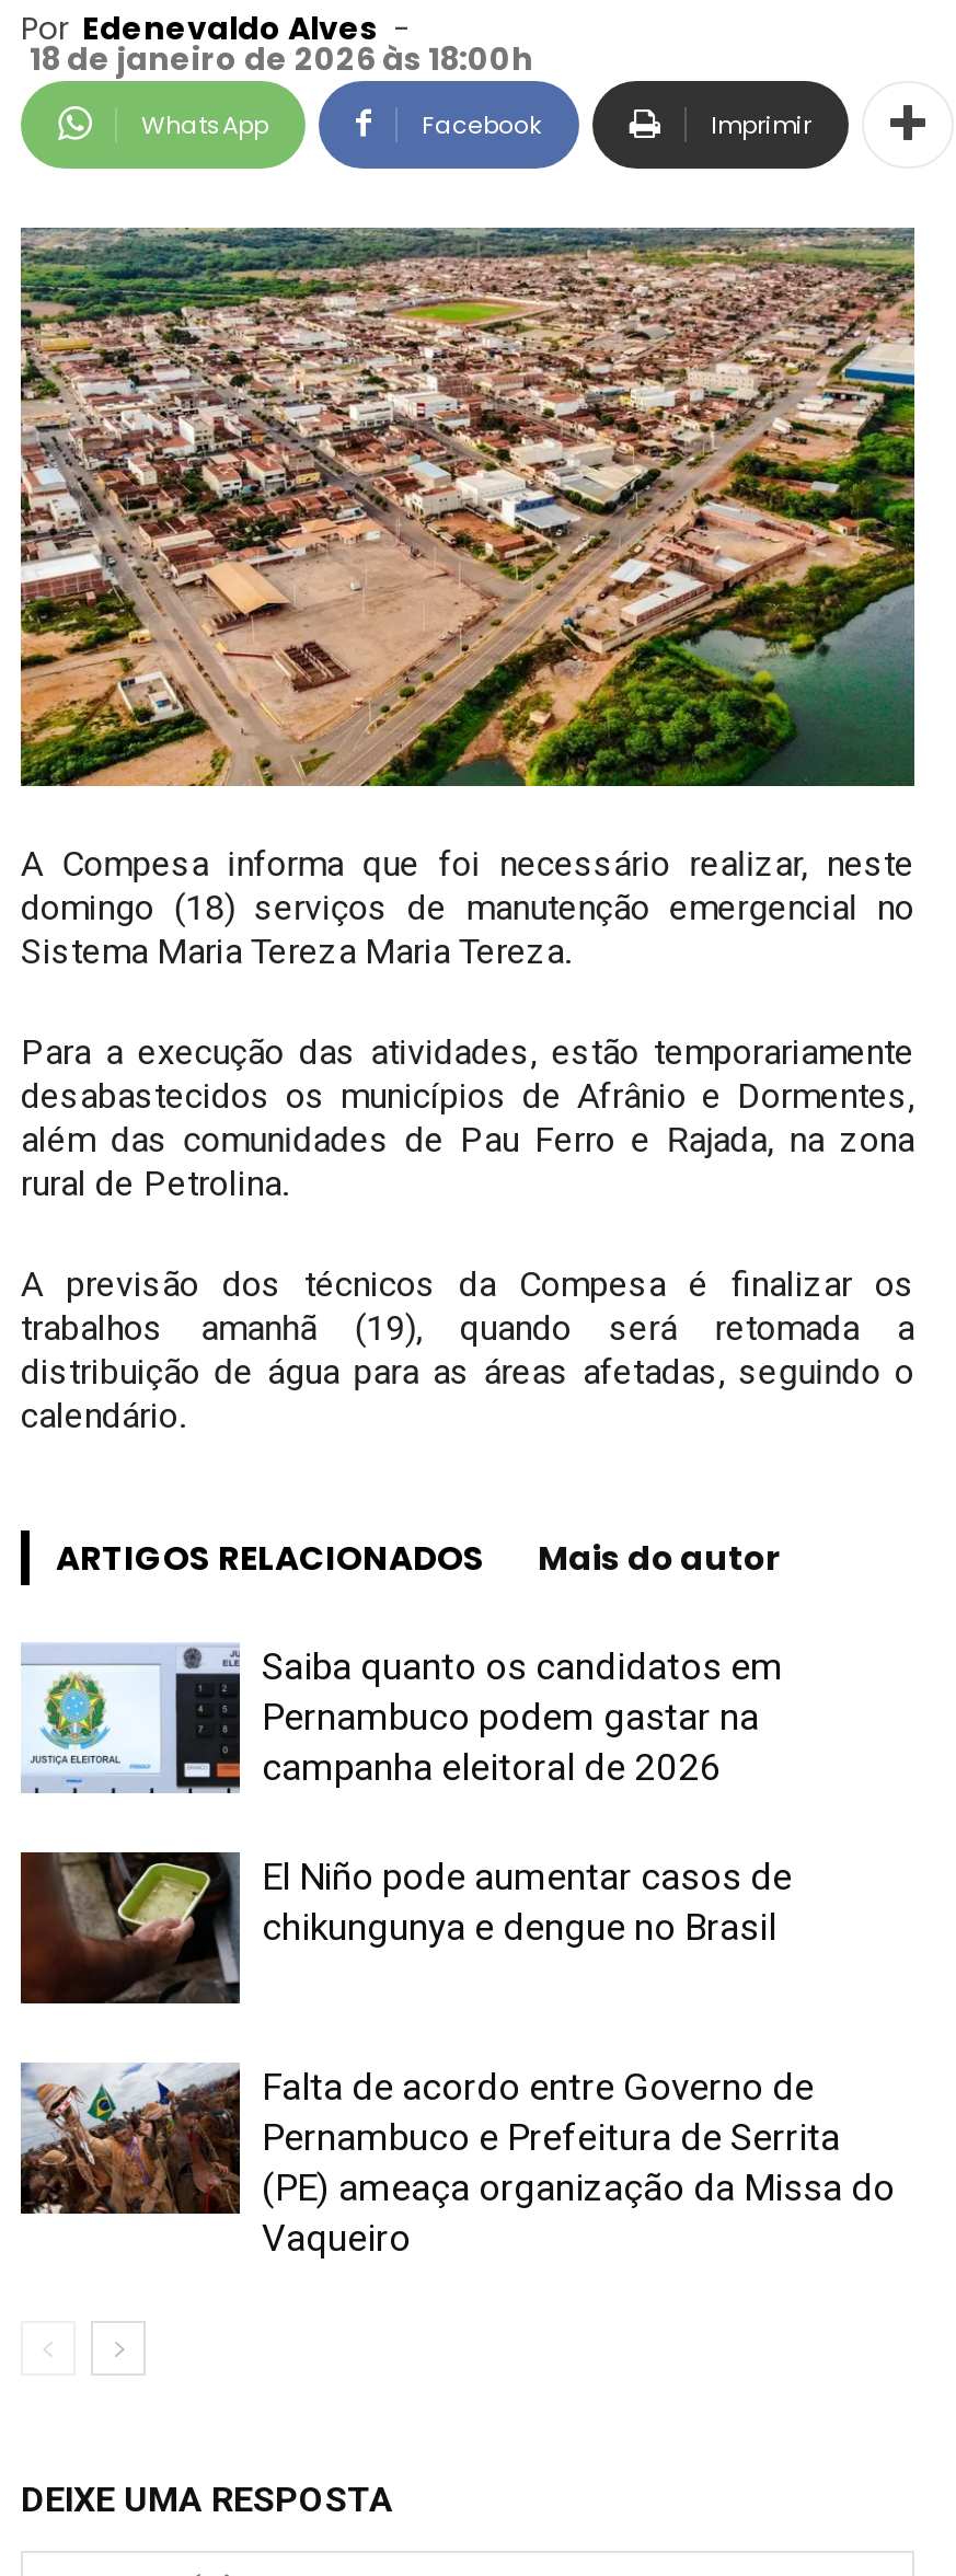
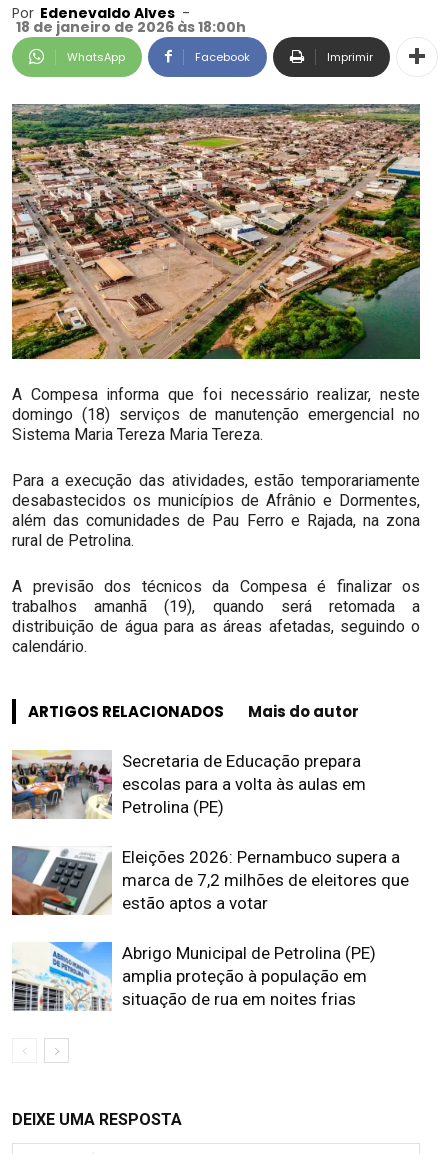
- [image]
- Saiba quanto os candidatos em
- Pernambuco podem gastar na
- campanha eleitoral de 2026
+ [image]
+ Secretaria de Educação prepara
+ escolas para a volta às aulas em
+ Petrolina (PE)

- [image]
- El Niño pode aumentar casos de
- chikungunya e dengue no Brasil
+ [image]
+ Eleições 2026: Pernambuco supera a
+ marca de 7,2 milhões de eleitores que
+ estão aptos a votar

- [image]
- Falta de acordo entre Governo de
- Pernambuco e Prefeitura de Serrita
- (PE) ameaça organização da Missa do
- Vaqueiro
+ [image]
+ Abrigo Municipal de Petrolina (PE)
+ amplia proteção à população em
+ situação de rua em noites frias
